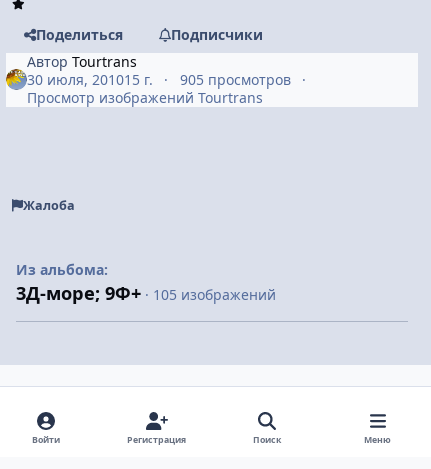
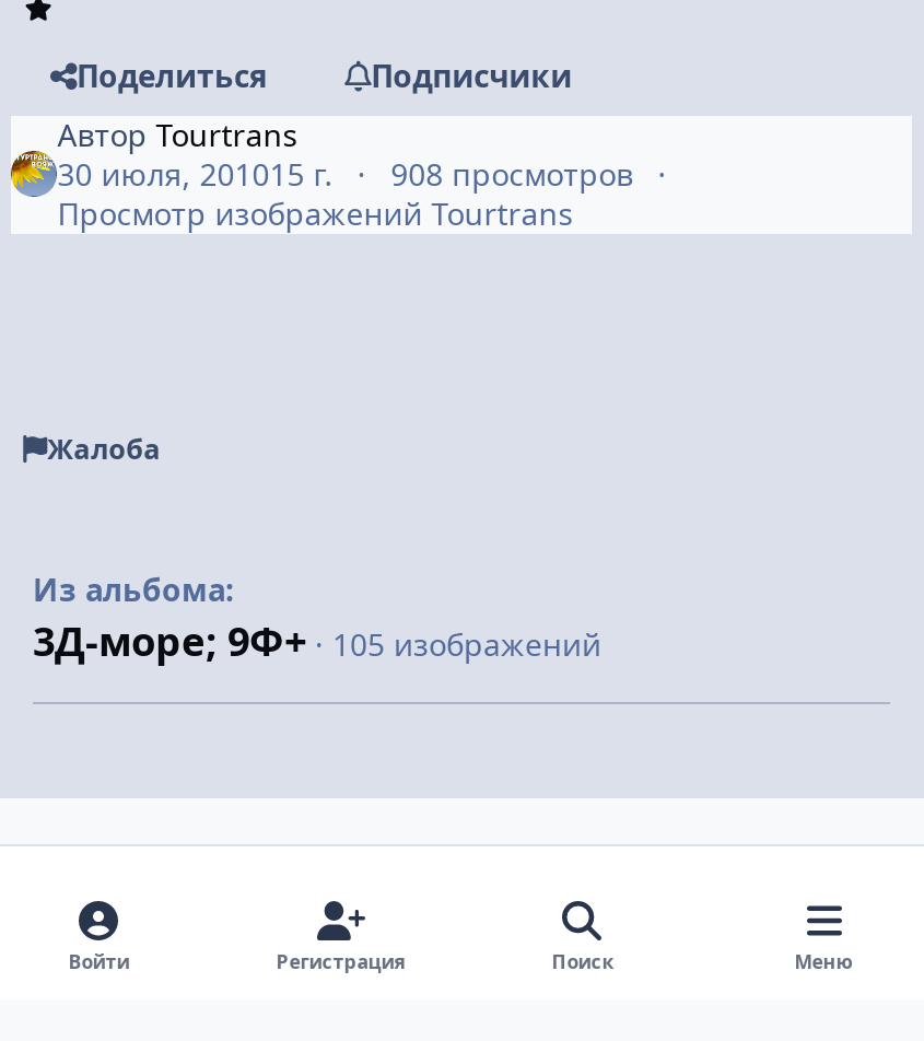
- 30 июля, 201015 г. 905 просмотров
+ 30 июля, 201015 г. 908 просмотров
